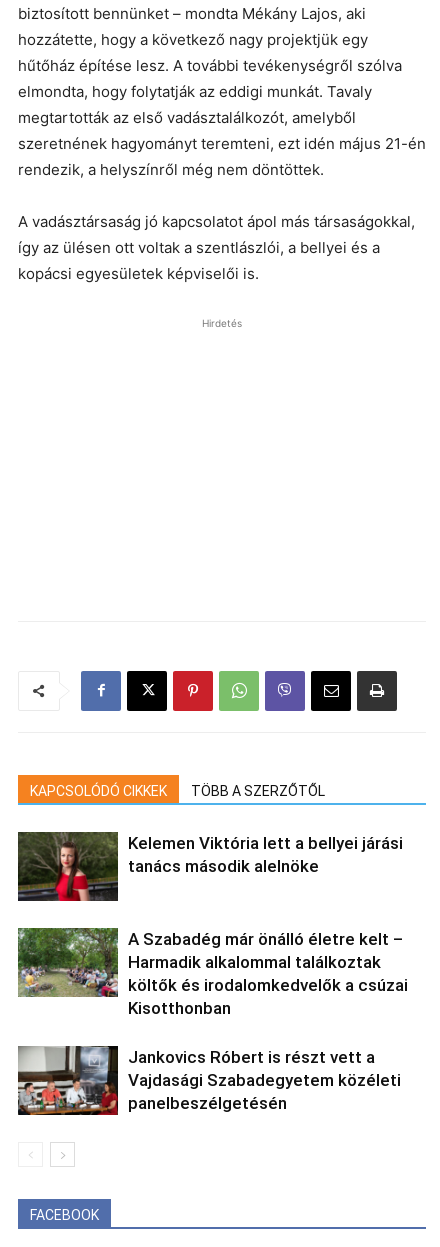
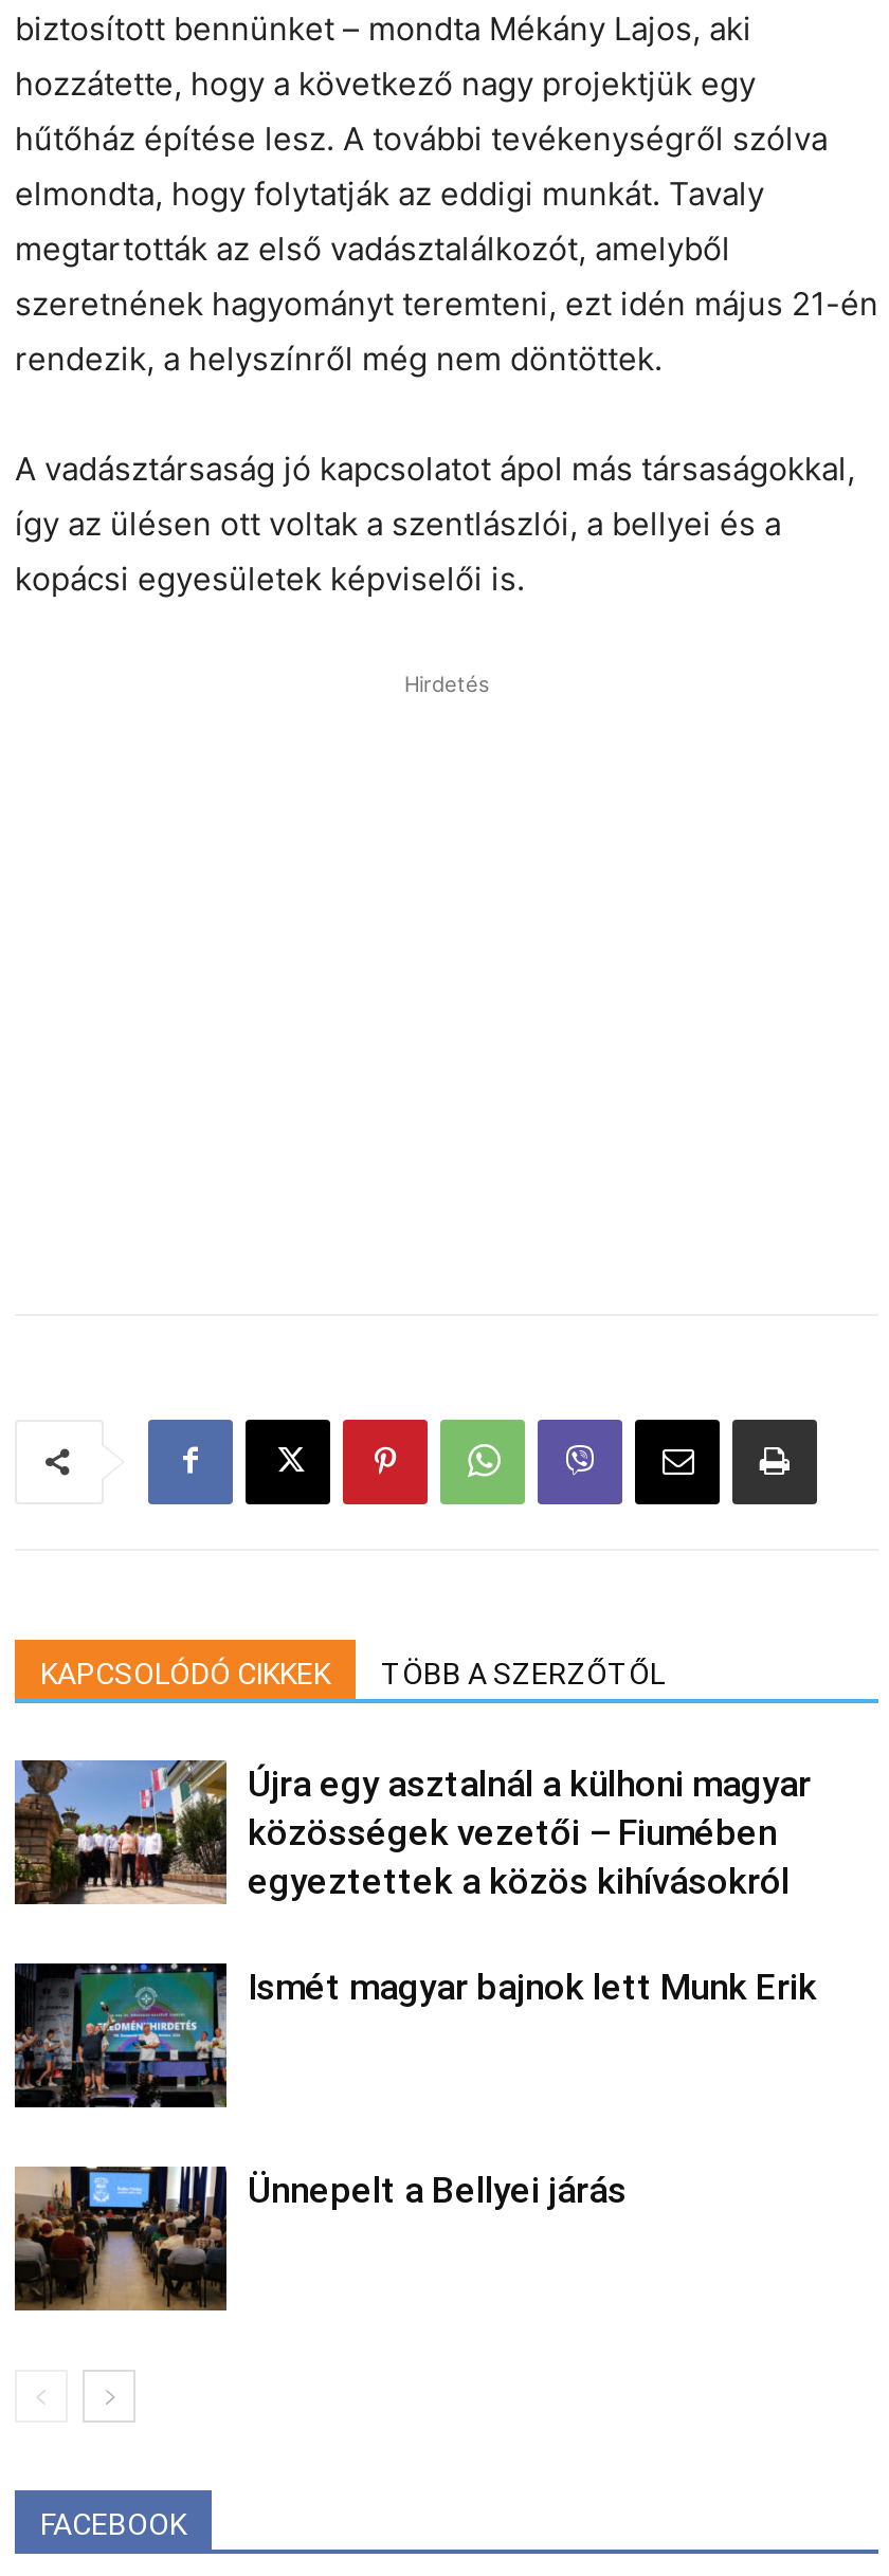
- [image]
- Kelemen Viktória lett a bellyei járási
- tanács második alelnöke
+ [image]
+ Újra egy asztalnál a külhoni magyar
+ közösségek vezetői – Fiumében
+ egyeztettek a közös kihívásokról

- [image]
- A Szabadég már önálló életre kelt –
- Harmadik alkalommal találkoztak
- költők és irodalomkedvelők a csúzai
- Kisotthonban
+ [image]
+ Ismét magyar bajnok lett Munk Erik

- [image]
- Jankovics Róbert is részt vett a
- Vajdasági Szabadegyetem közéleti
- panelbeszélgetésén
+ [image]
+ Ünnepelt a Bellyei járás
